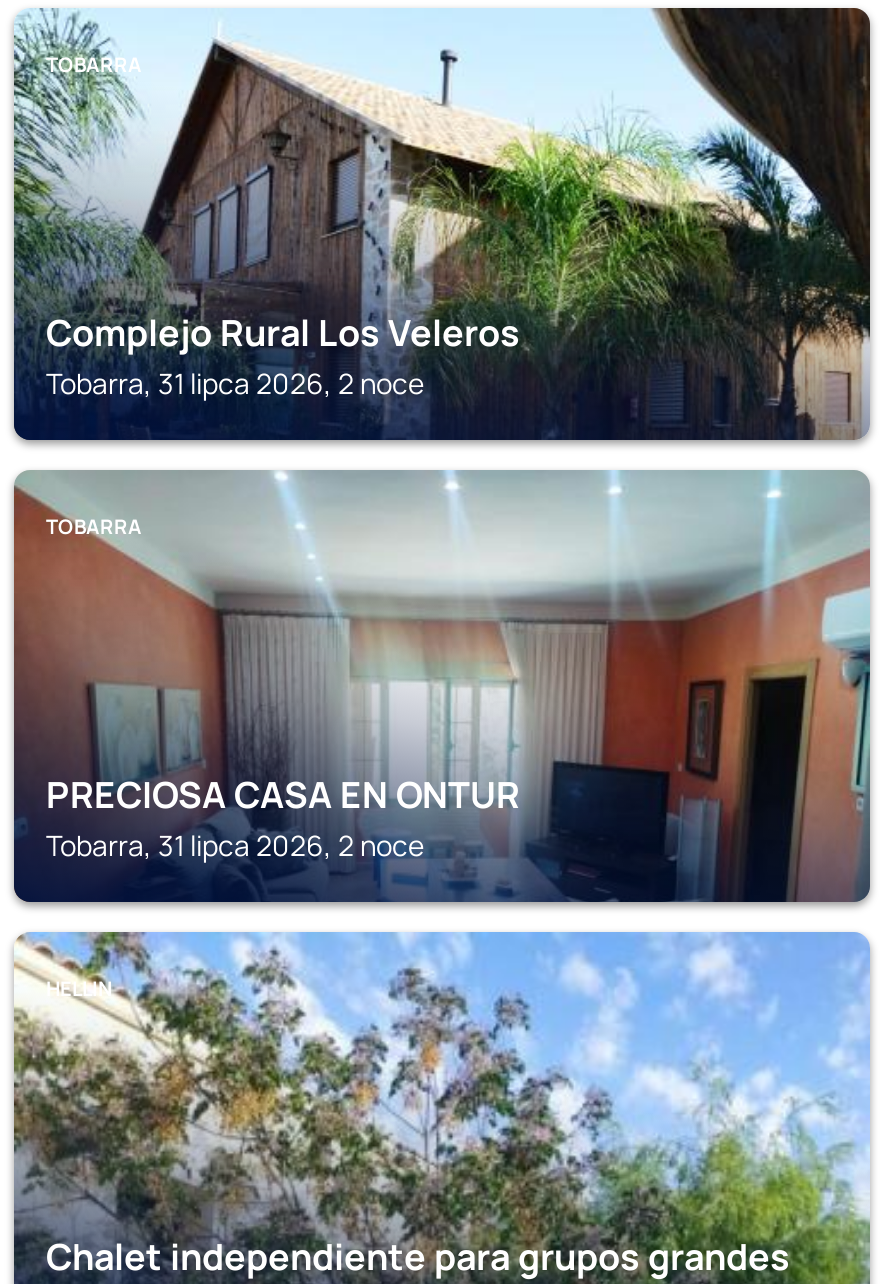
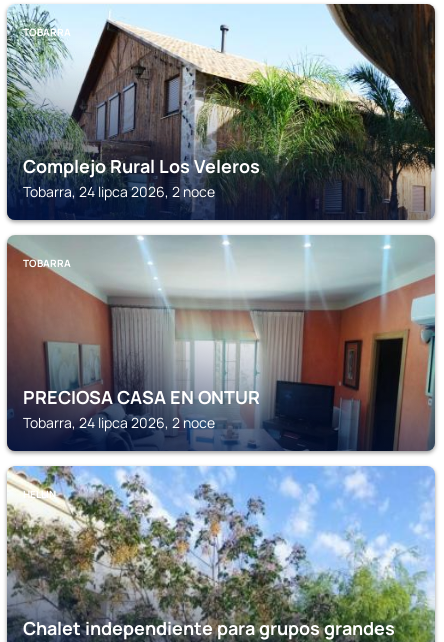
- Tobarra, 31 lipca 2026, 2 noce
+ Tobarra, 24 lipca 2026, 2 noce

- Tobarra, 31 lipca 2026, 2 noce
+ Tobarra, 24 lipca 2026, 2 noce
